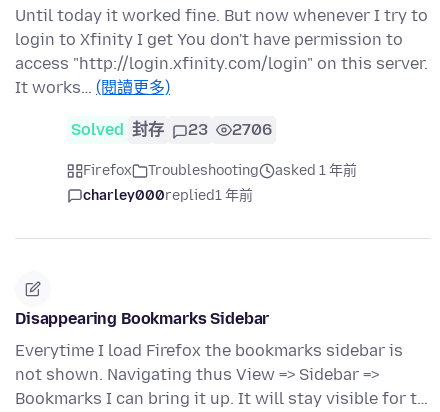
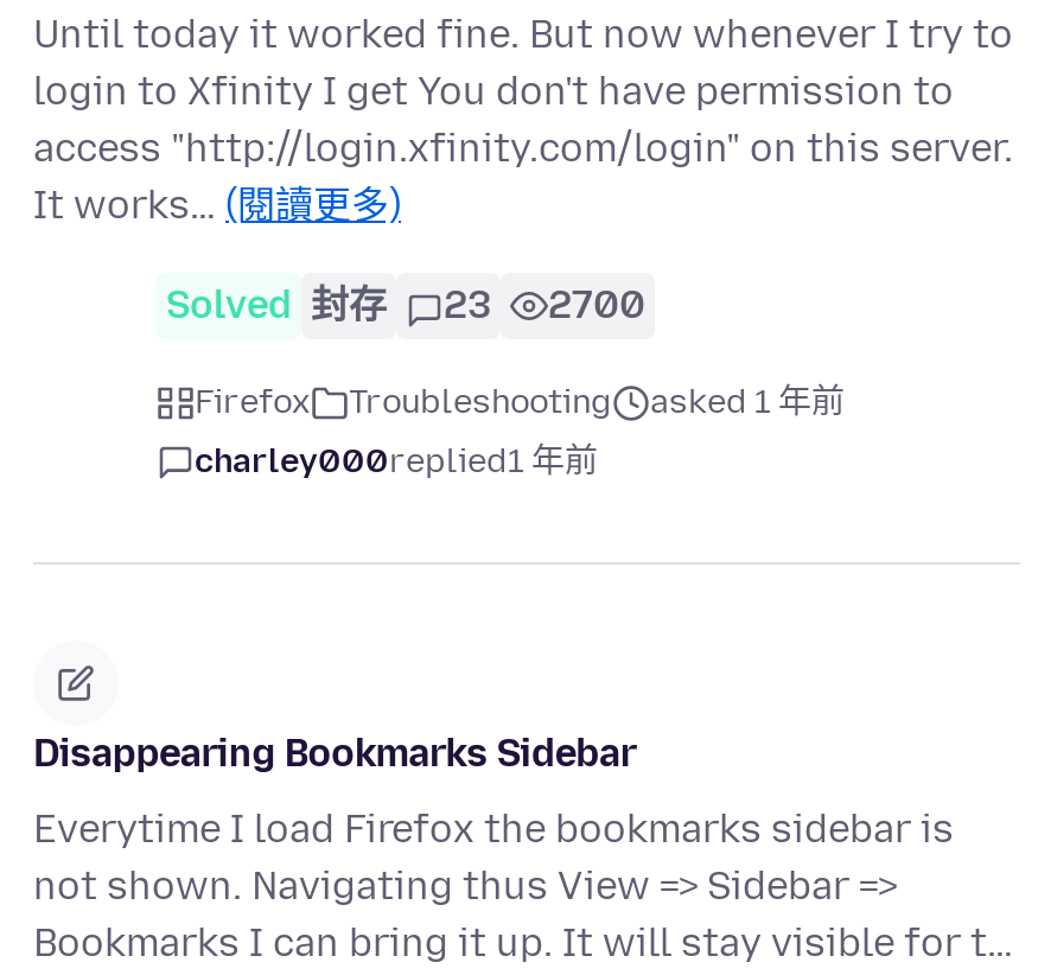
- Solved 封存 23 2706
+ Solved 封存 23 2700
